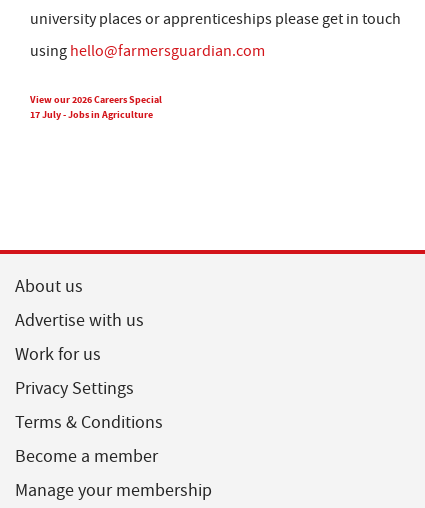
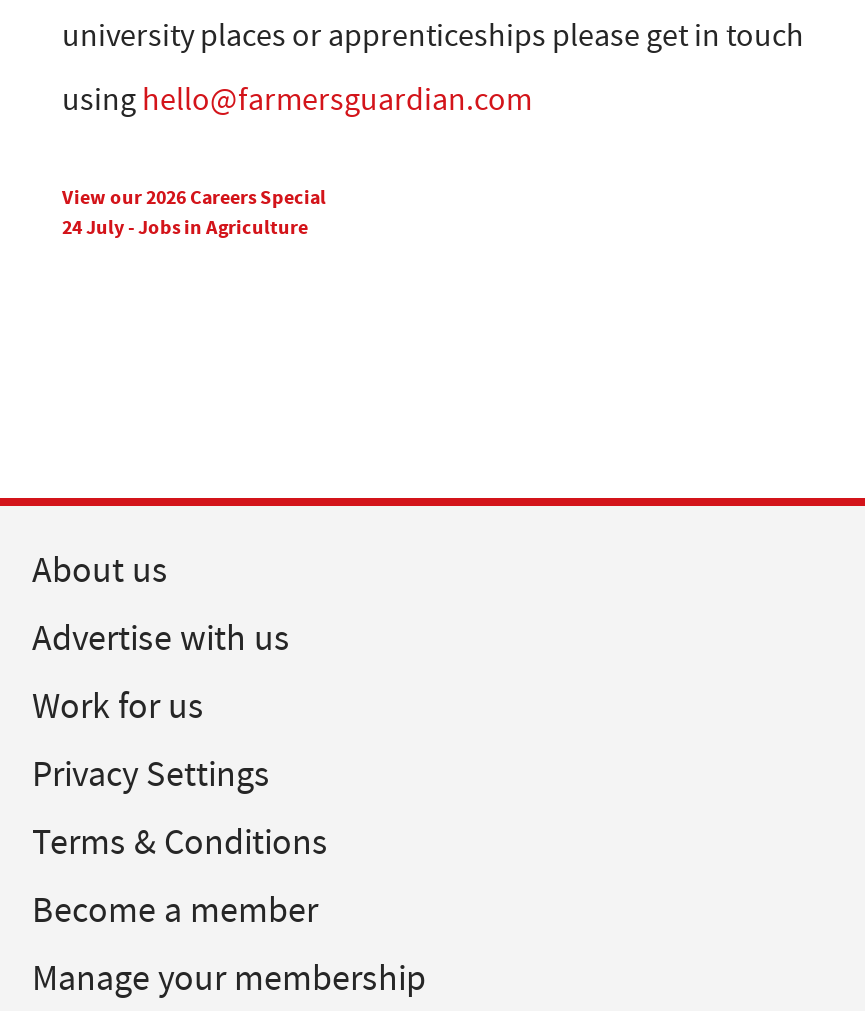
- 17 July - Jobs in Agriculture
+ 24 July - Jobs in Agriculture
